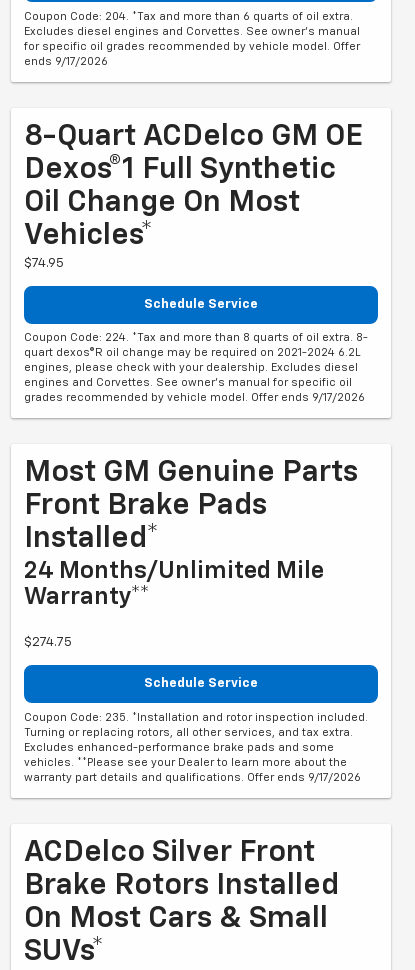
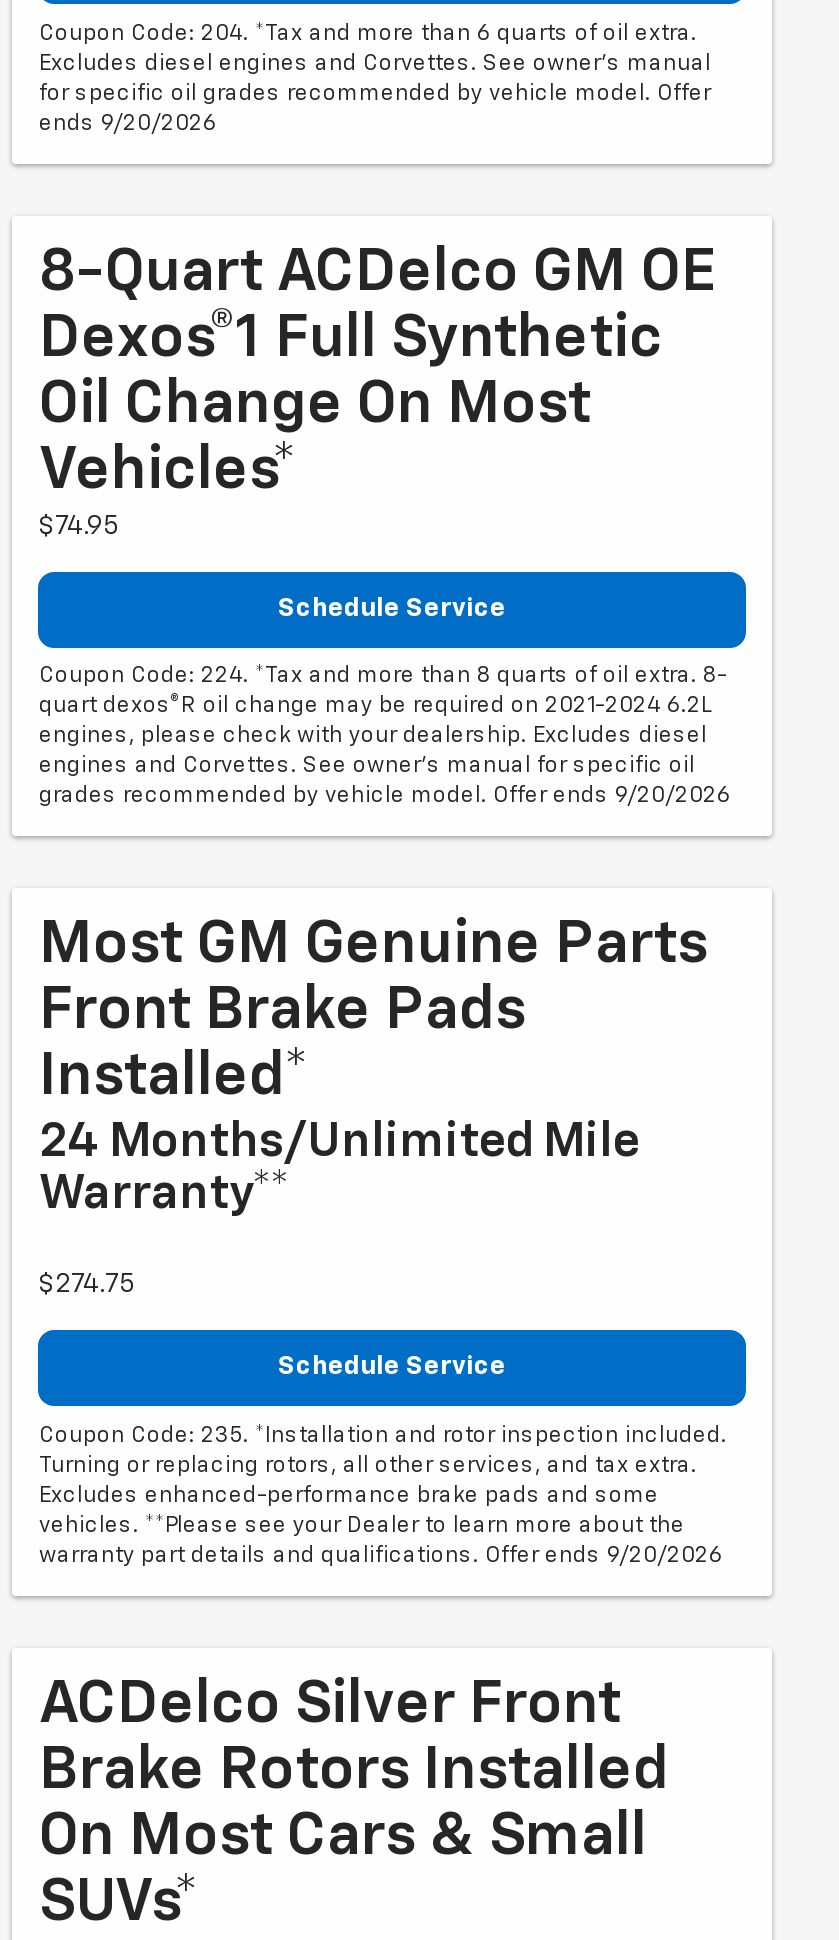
- ends 9/17/2026
+ ends 9/20/2026

- grades recommended by vehicle model. Offer ends 9/17/2026
+ grades recommended by vehicle model. Offer ends 9/20/2026

- warranty part details and qualifications. Offer ends 9/17/2026
+ warranty part details and qualifications. Offer ends 9/20/2026
